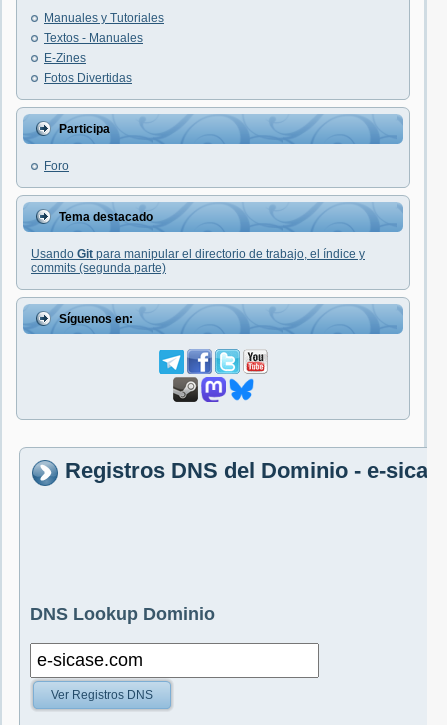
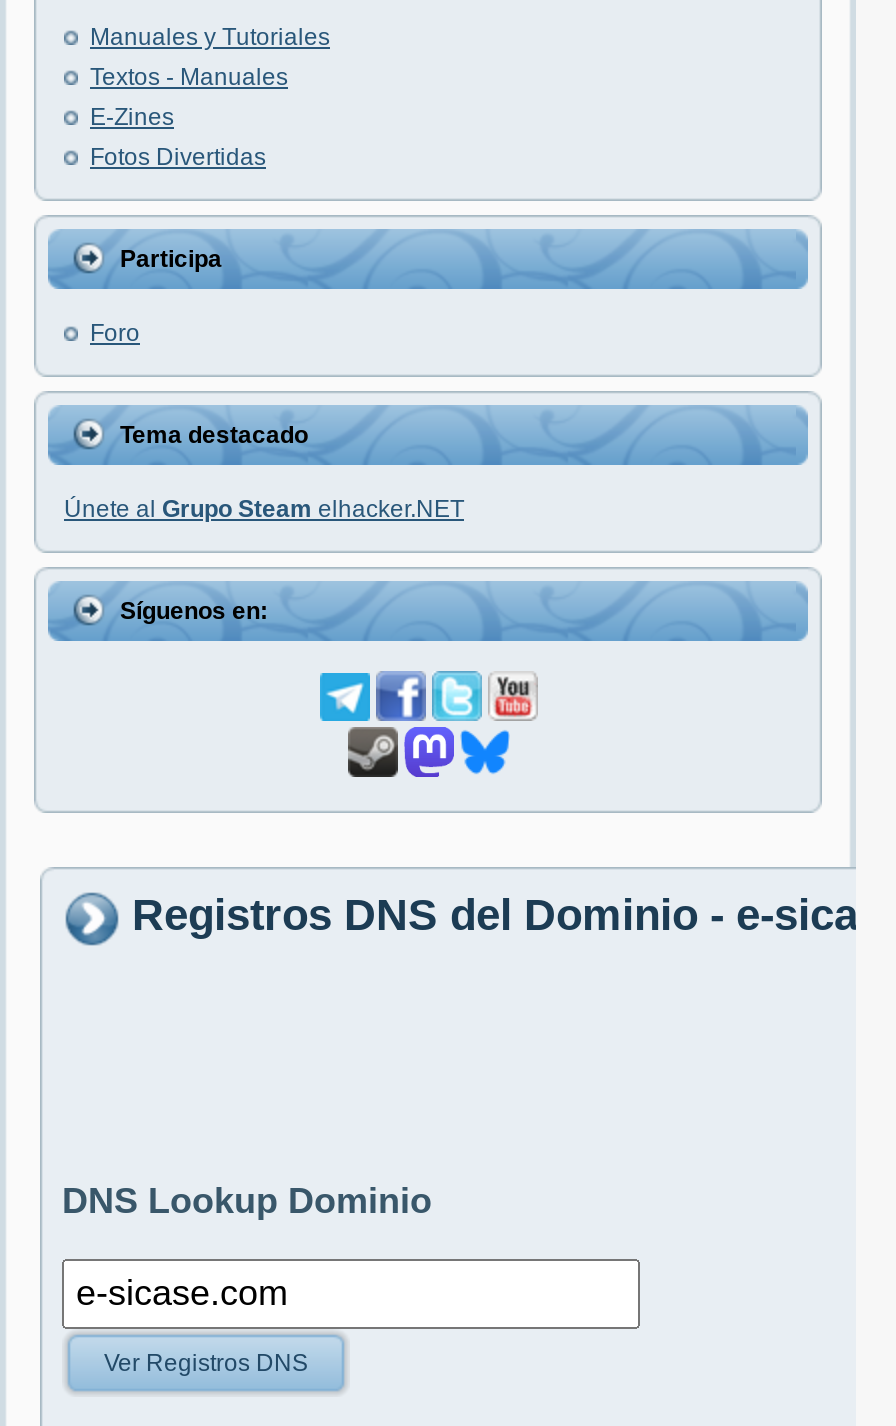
- Usando Git para manipular el directorio de trabajo, el índice y
- commits (segunda parte)
+ Únete al Grupo Steam elhacker.NET
